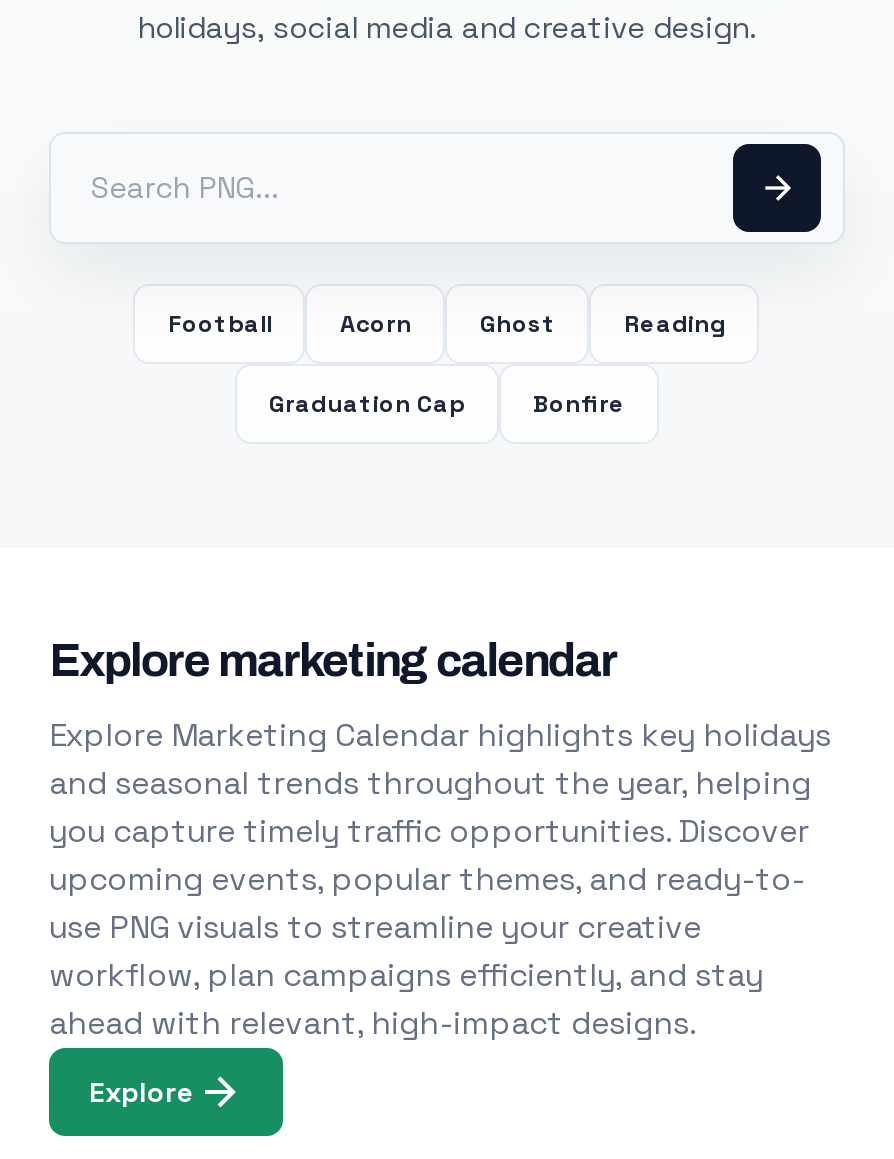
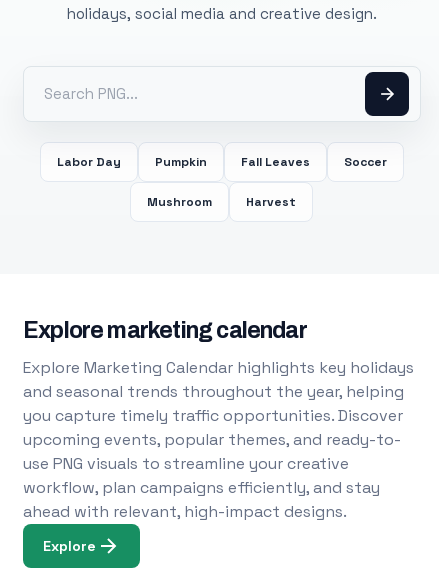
- Football
- Acorn
- Ghost
- Reading
+ Labor Day
+ Pumpkin
+ Fall Leaves
+ Soccer

- Graduation Cap
- Bonfire
+ Mushroom
+ Harvest
